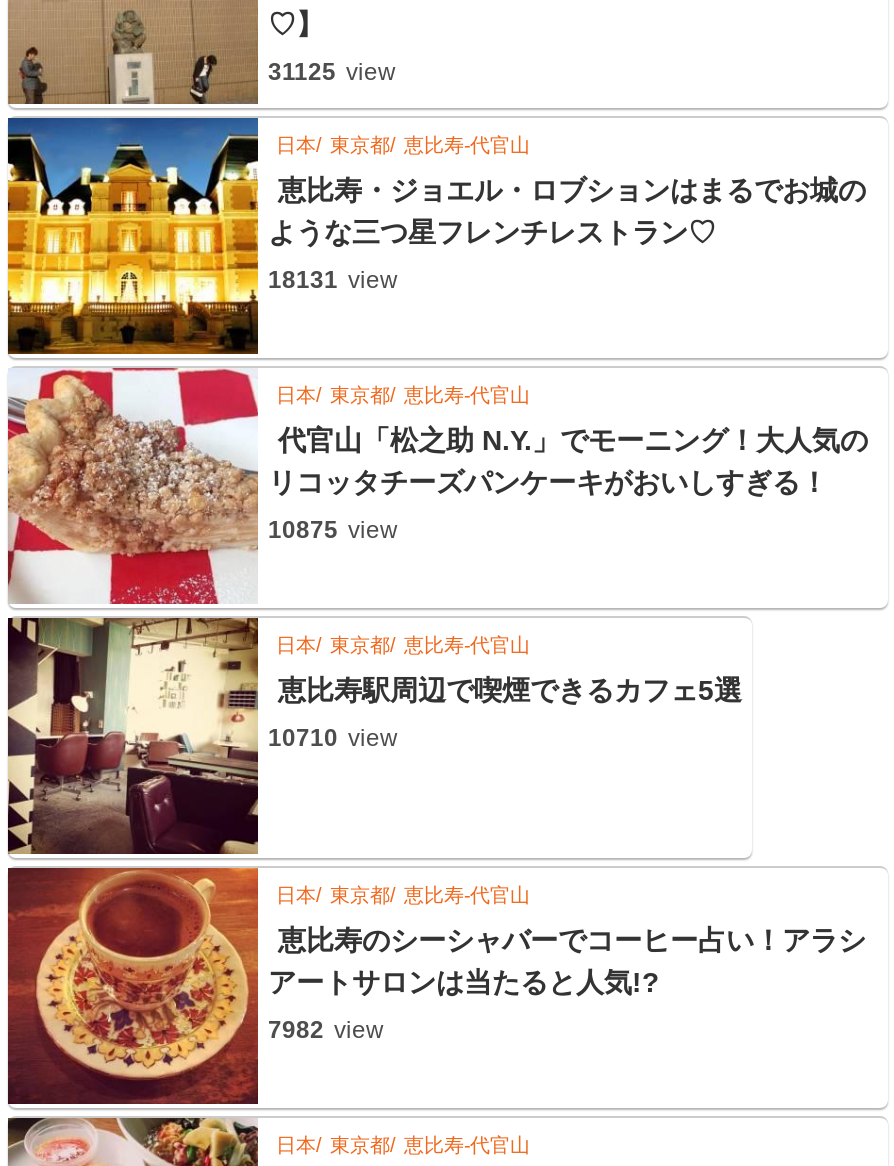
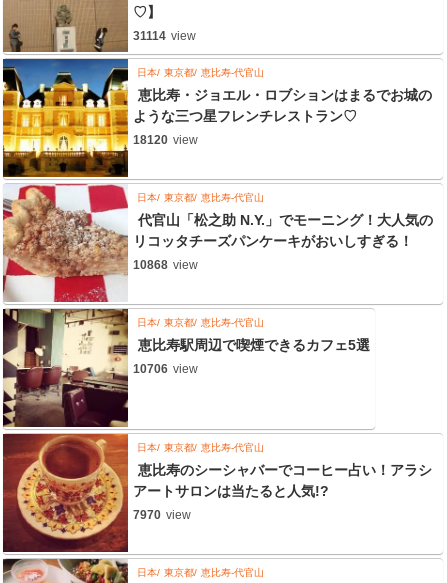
- 31125 view
+ 31114 view

- 18131 view
+ 18120 view

- 10875 view
+ 10868 view

- 10710 view
+ 10706 view

- 7982 view
+ 7970 view
